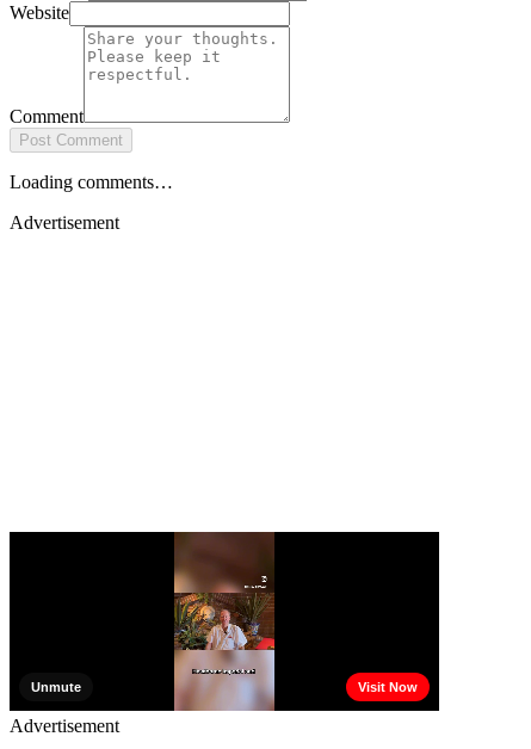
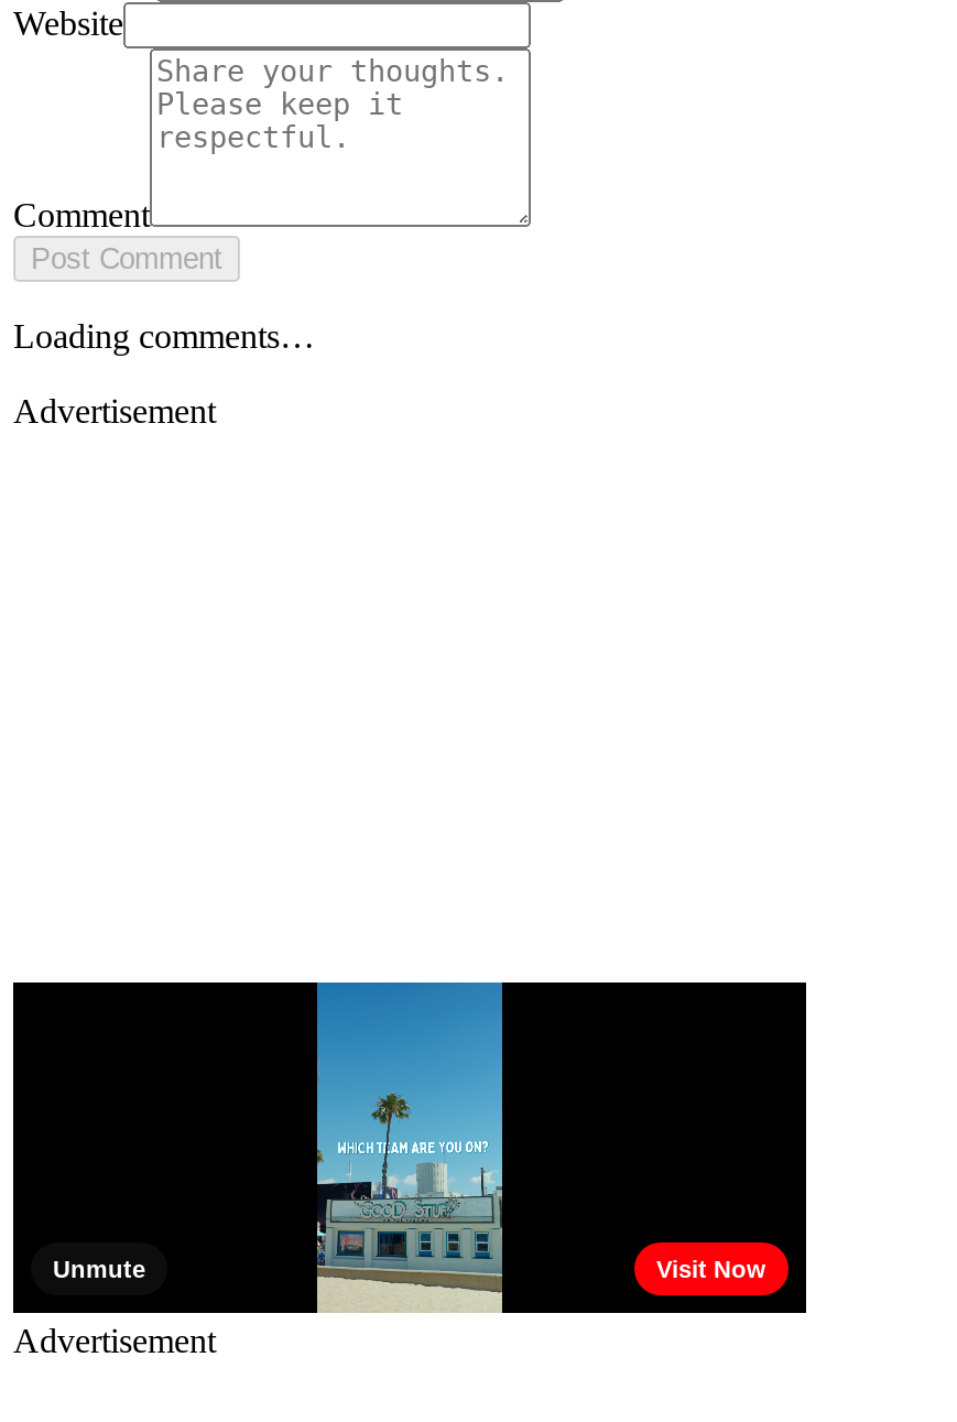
- [image]
+ [image]
